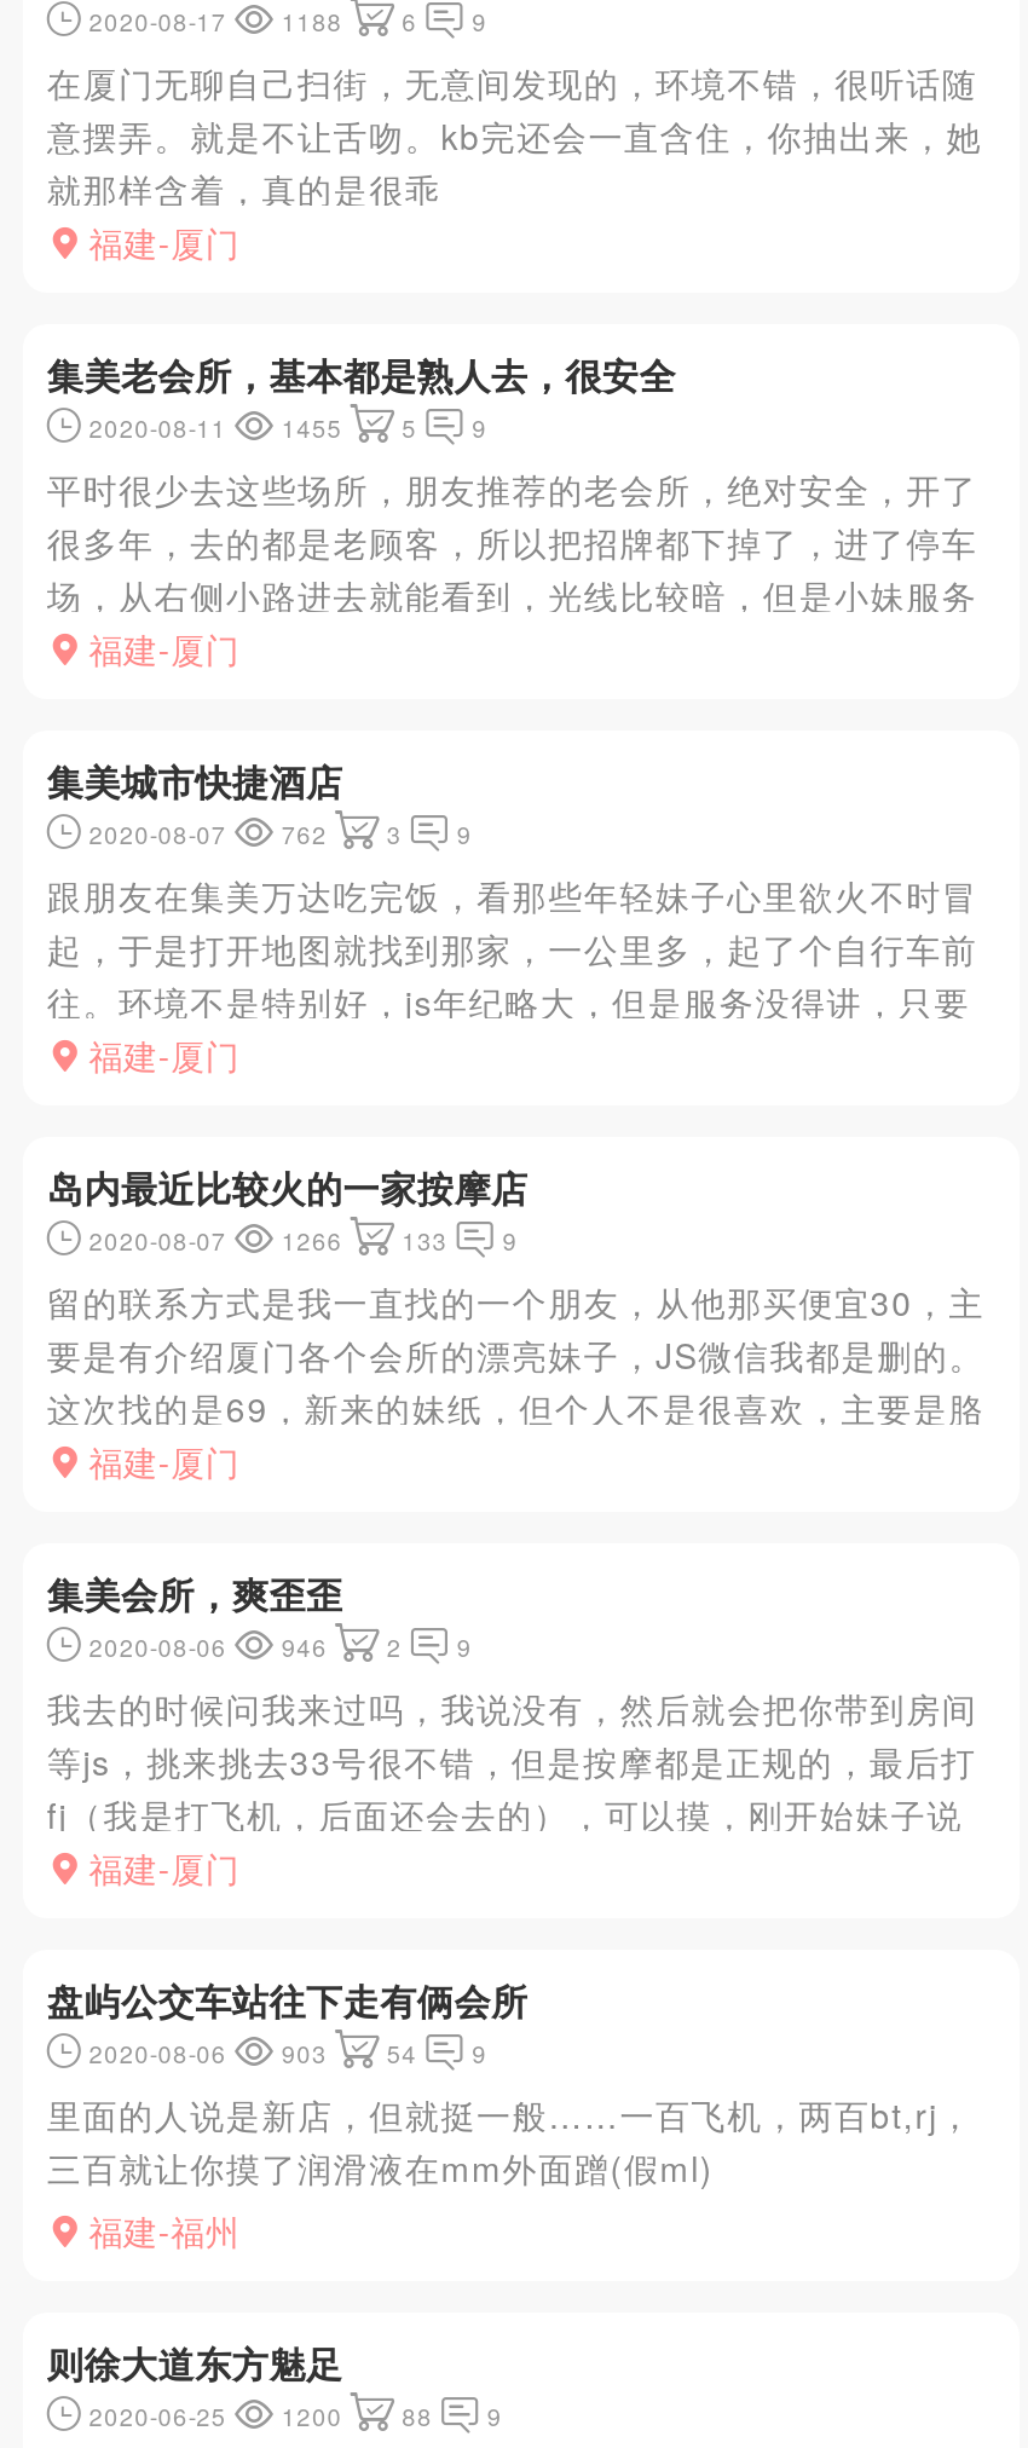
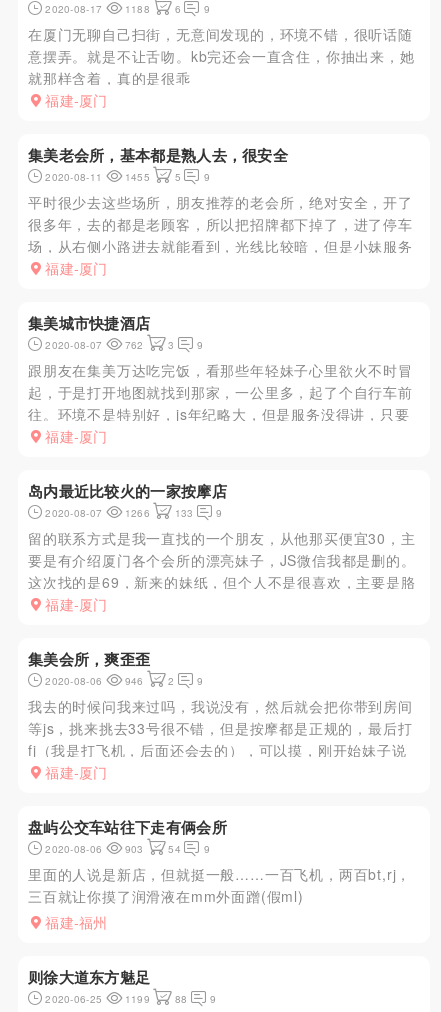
- 2020-06-25 1200 88 9
+ 2020-06-25 1199 88 9
